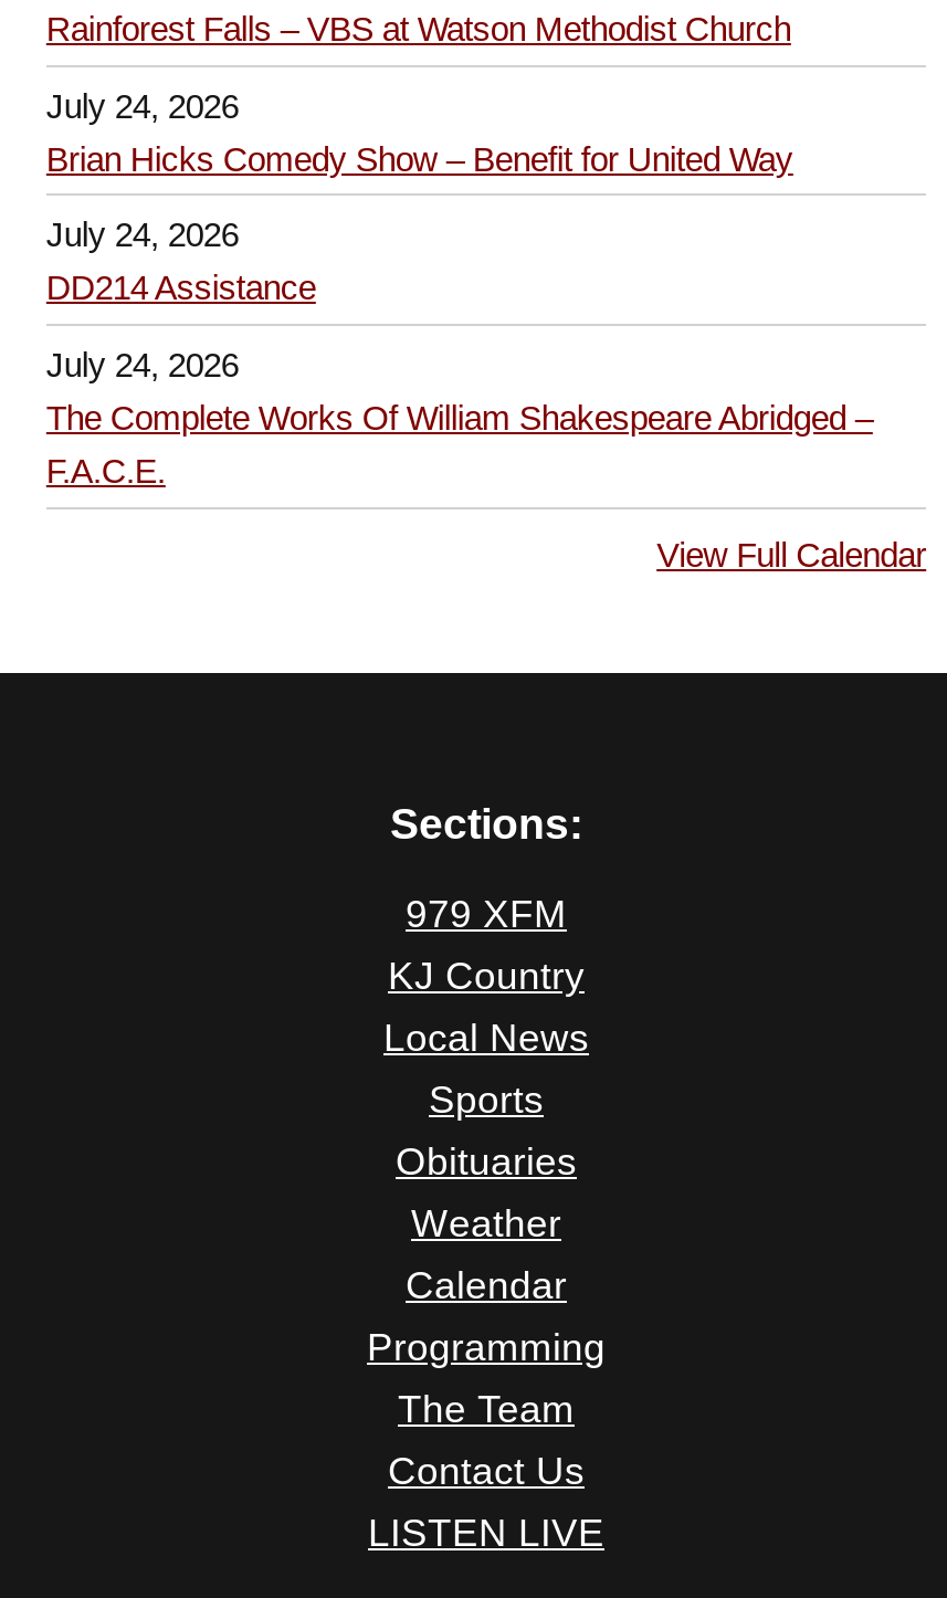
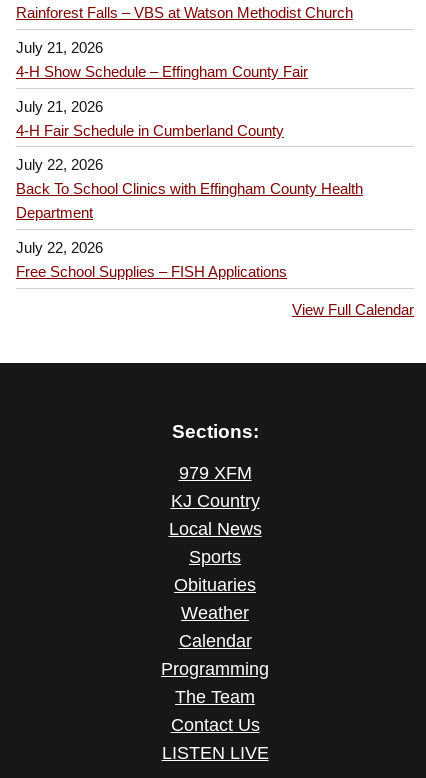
- July 24, 2026
- Brian Hicks Comedy Show – Benefit for United Way
- July 24, 2026
- DD214 Assistance
- July 24, 2026
- The Complete Works Of William Shakespeare Abridged –
- F.A.C.E.
+ July 21, 2026
+ 4-H Show Schedule – Effingham County Fair
+ July 21, 2026
+ 4-H Fair Schedule in Cumberland County
+ July 22, 2026
+ Back To School Clinics with Effingham County Health
+ Department
+ July 22, 2026
+ Free School Supplies – FISH Applications
